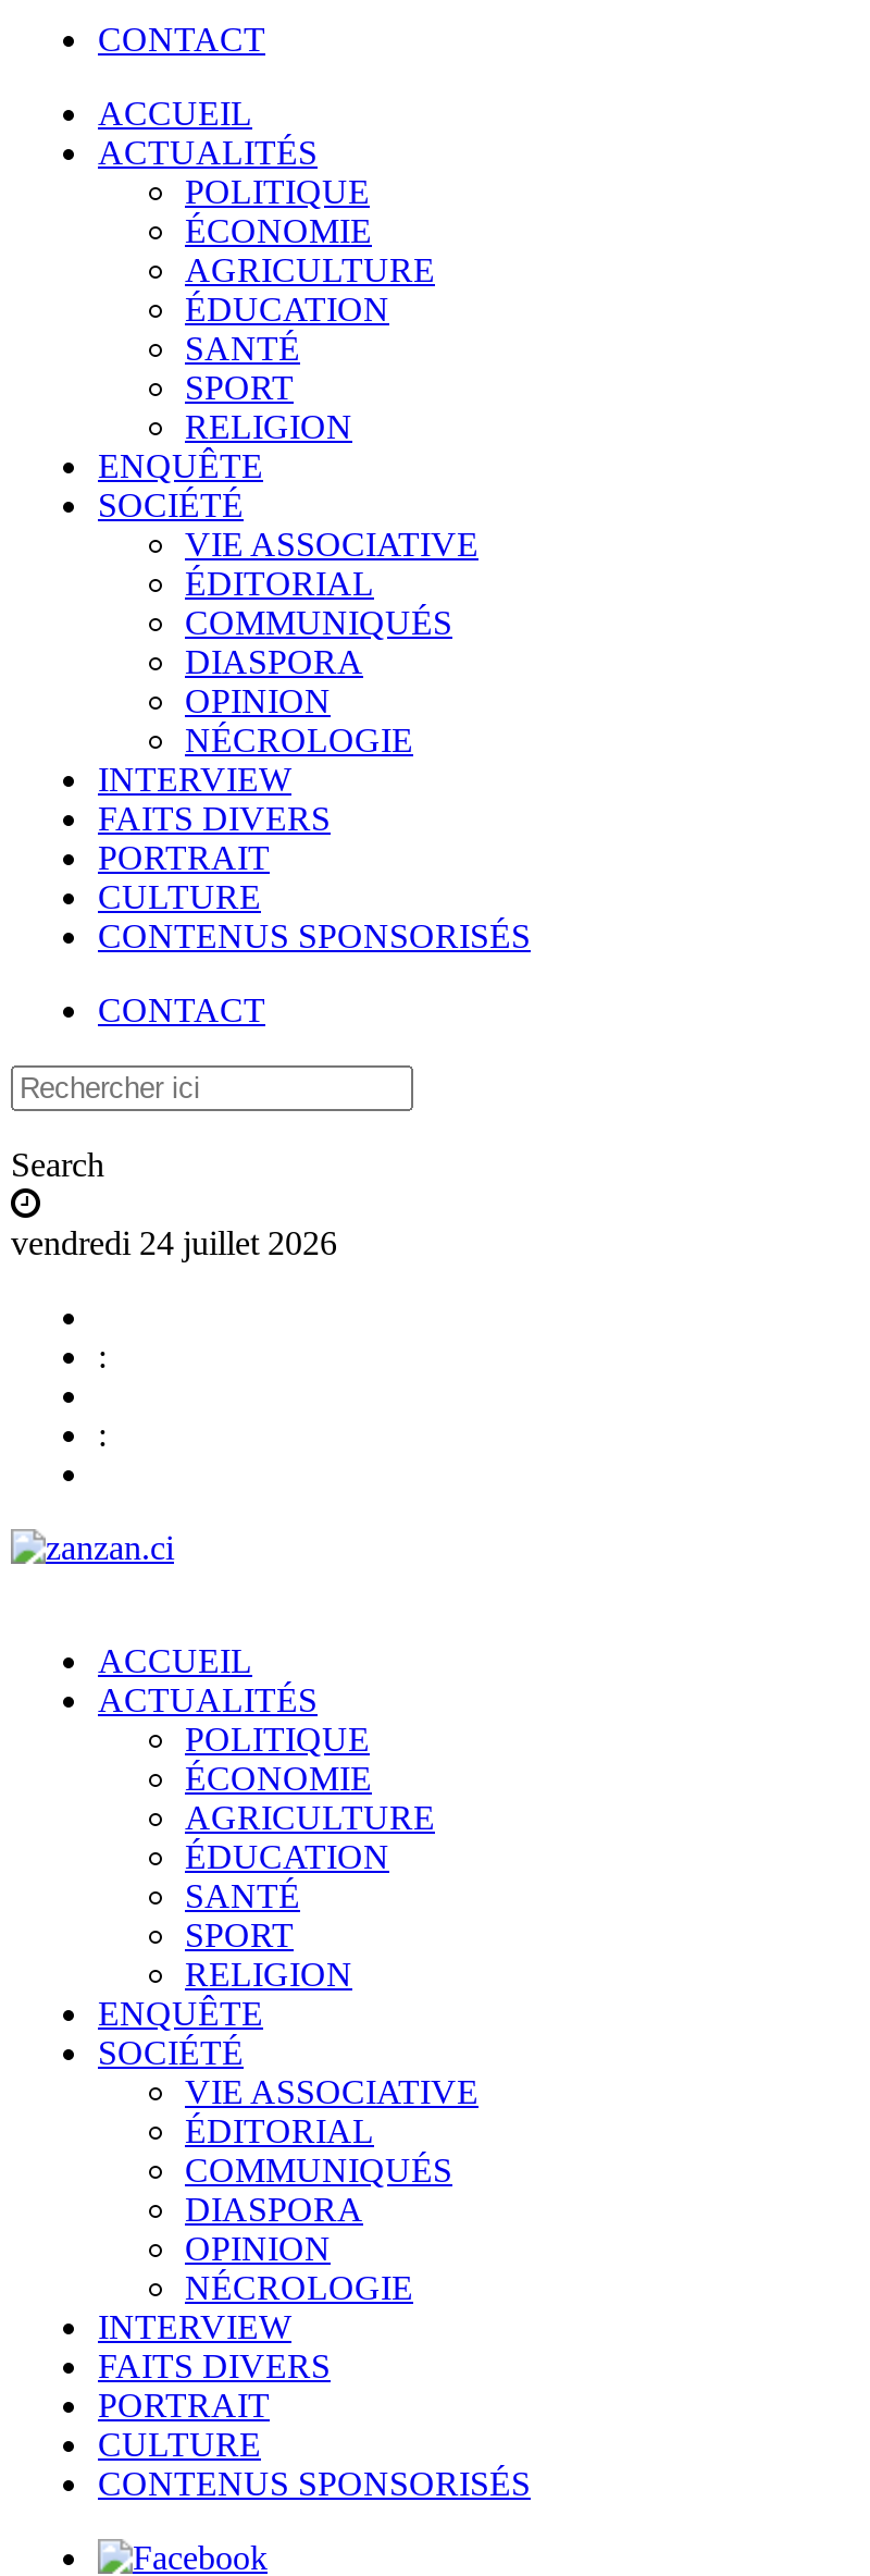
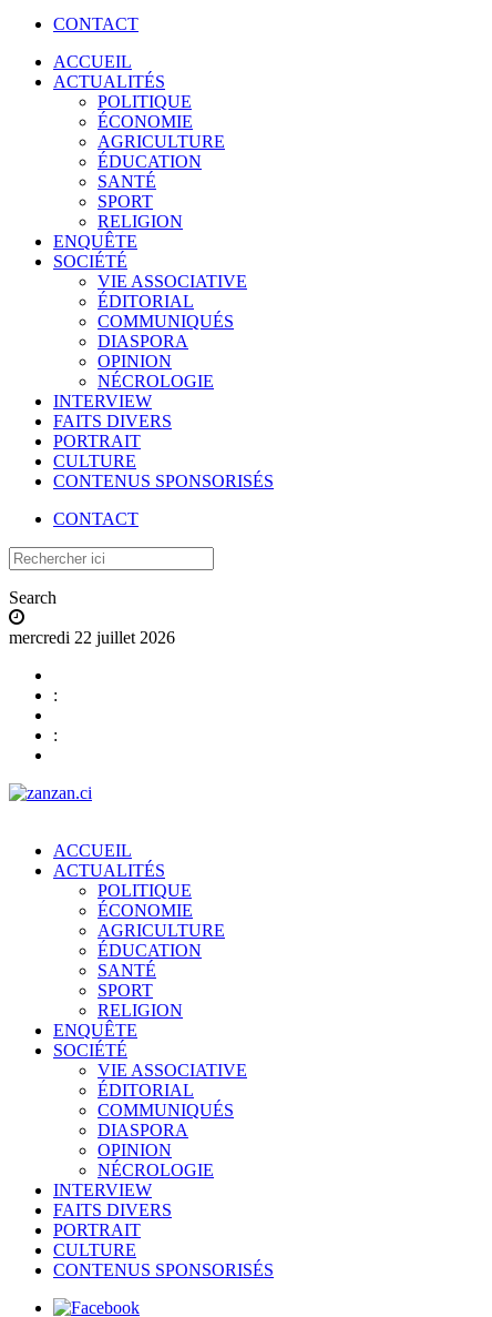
- vendredi 24 juillet 2026
+ mercredi 22 juillet 2026
